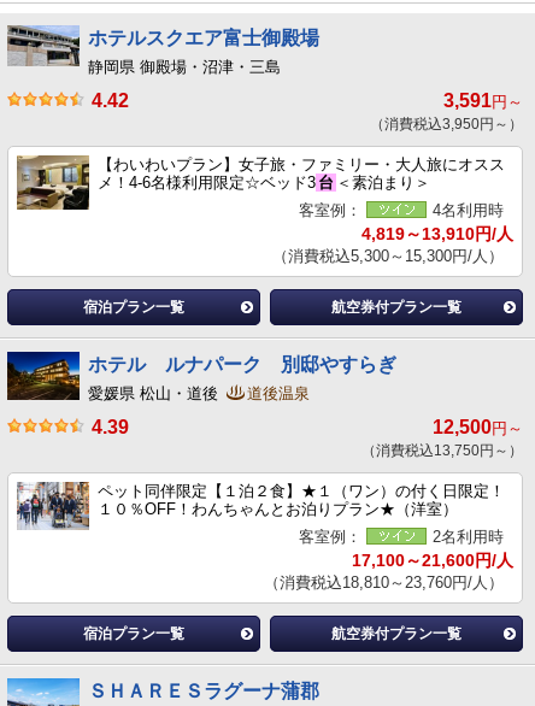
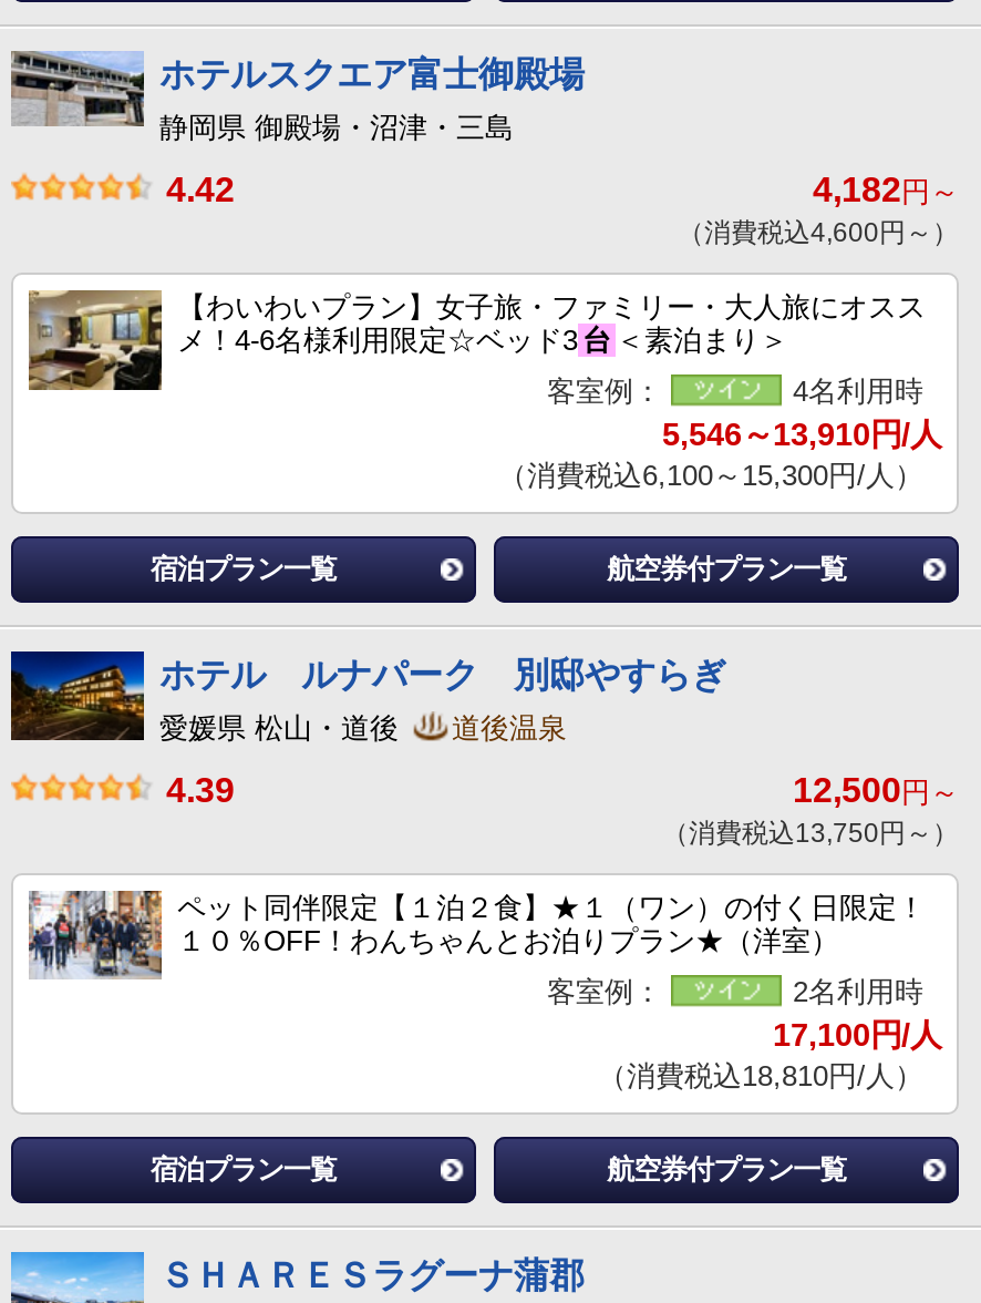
- 3,591円～
+ 4,182円～

- （消費税込3,950円～）
+ （消費税込4,600円～）

- 4,819～13,910円/人
+ 5,546～13,910円/人

- （消費税込5,300～15,300円/人）
+ （消費税込6,100～15,300円/人）

- 17,100～21,600円/人
- （消費税込18,810～23,760円/人）
+ 17,100円/人
+ （消費税込18,810円/人）
